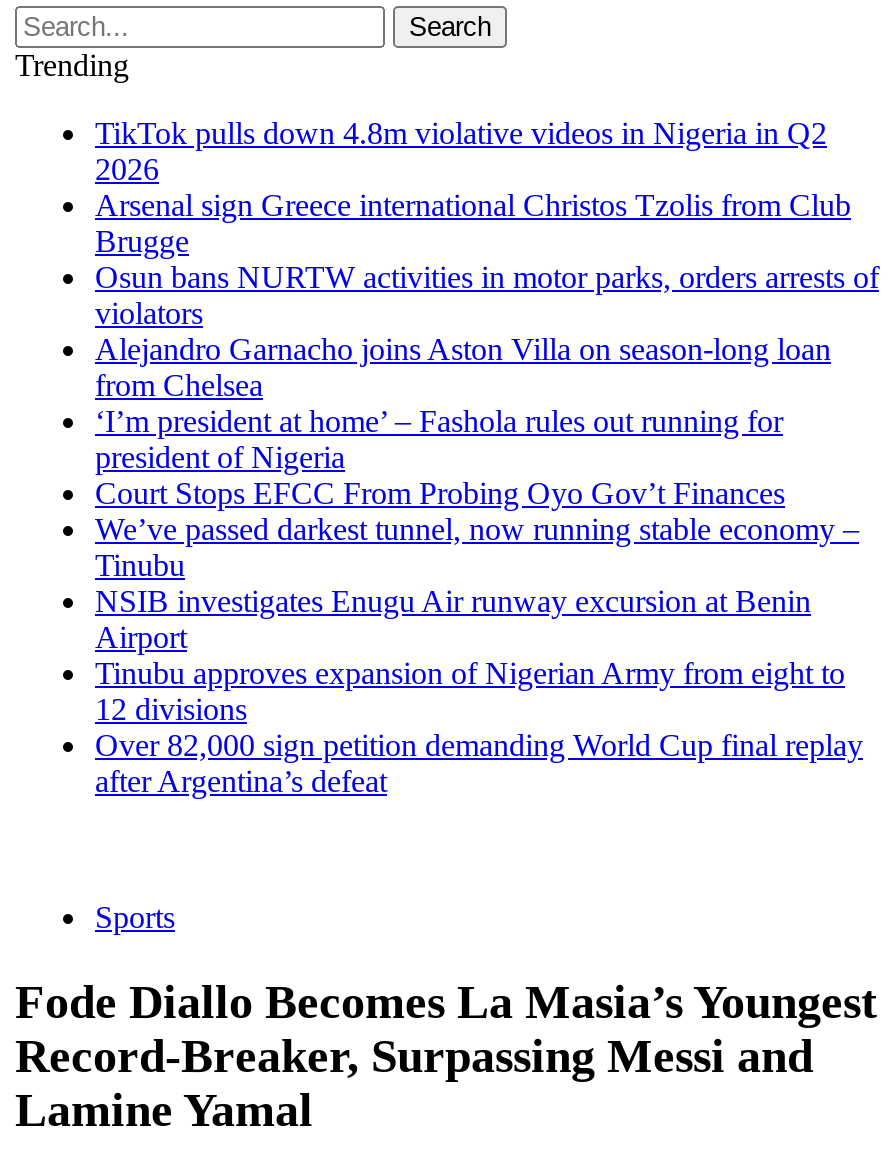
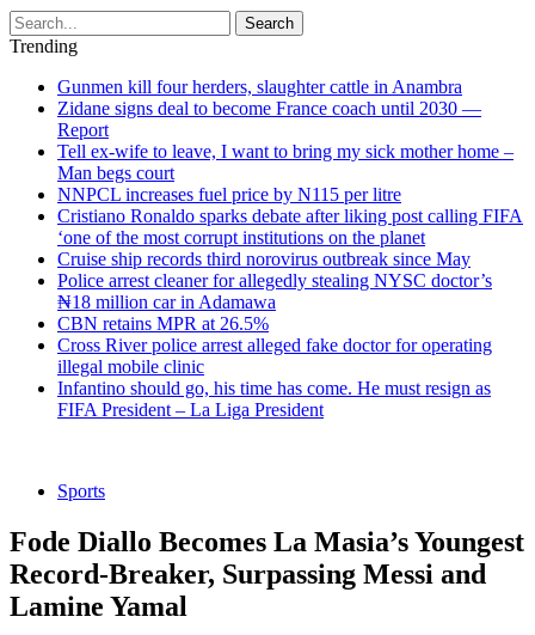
- TikTok pulls down 4.8m violative videos in Nigeria in Q2
- 2026
- Arsenal sign Greece international Christos Tzolis from Club
- Brugge
- Osun bans NURTW activities in motor parks, orders arrests of
- violators
- Alejandro Garnacho joins Aston Villa on season-long loan
- from Chelsea
- ‘I’m president at home’ – Fashola rules out running for
- president of Nigeria
- Court Stops EFCC From Probing Oyo Gov’t Finances
- We’ve passed darkest tunnel, now running stable economy –
- Tinubu
- NSIB investigates Enugu Air runway excursion at Benin
- Airport
- Tinubu approves expansion of Nigerian Army from eight to
- 12 divisions
- Over 82,000 sign petition demanding World Cup final replay
- after Argentina’s defeat
+ Gunmen kill four herders, slaughter cattle in Anambra
+ Zidane signs deal to become France coach until 2030 —
+ Report
+ Tell ex-wife to leave, I want to bring my sick mother home –
+ Man begs court
+ NNPCL increases fuel price by N115 per litre
+ Cristiano Ronaldo sparks debate after liking post calling FIFA
+ ‘one of the most corrupt institutions on the planet
+ Cruise ship records third norovirus outbreak since May
+ Police arrest cleaner for allegedly stealing NYSC doctor’s
+ ₦18 million car in Adamawa
+ CBN retains MPR at 26.5%
+ Cross River police arrest alleged fake doctor for operating
+ illegal mobile clinic
+ Infantino should go, his time has come. He must resign as
+ FIFA President – La Liga President
